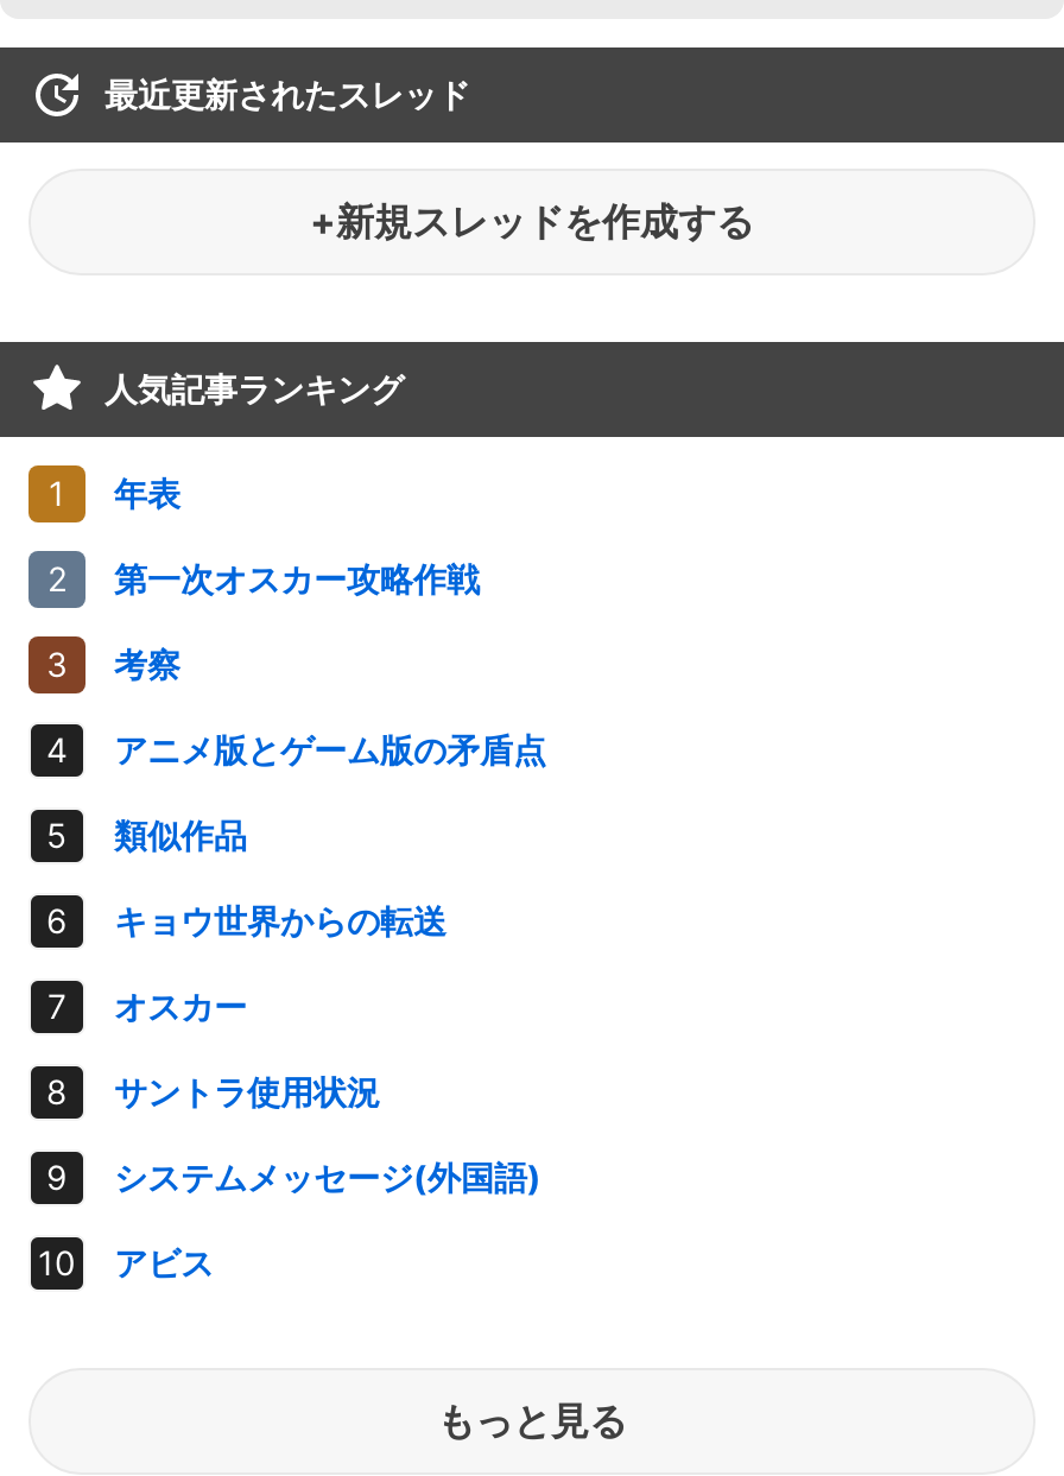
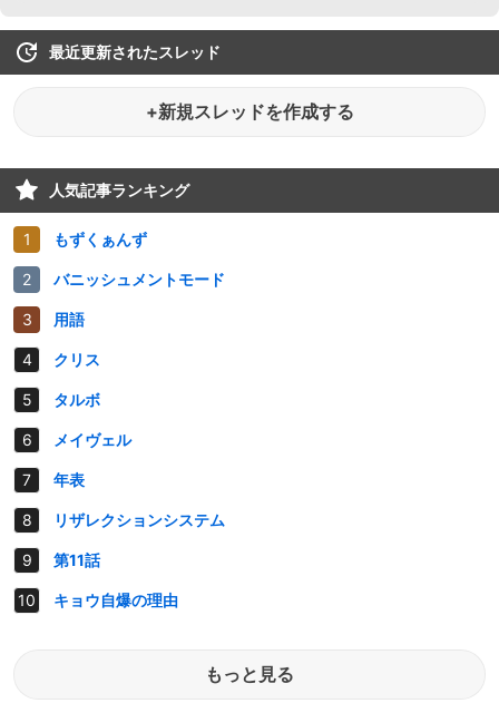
+ もずくぁんず
+ バニッシュメントモード
+ 用語
+ クリス
+ タルボ
+ メイヴェル

moved down: 年表

- 第一次オスカー攻略作戦
- 考察
- アニメ版とゲーム版の矛盾点
- 類似作品
- キョウ世界からの転送
- オスカー
- サントラ使用状況
- システムメッセージ(外国語)
- アビス
+ リザレクションシステム
+ 第11話
+ キョウ自爆の理由
